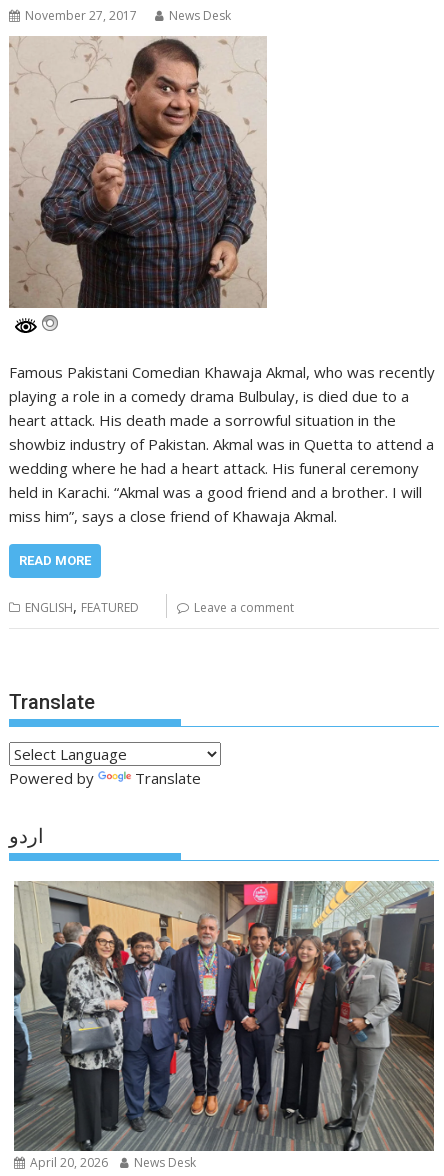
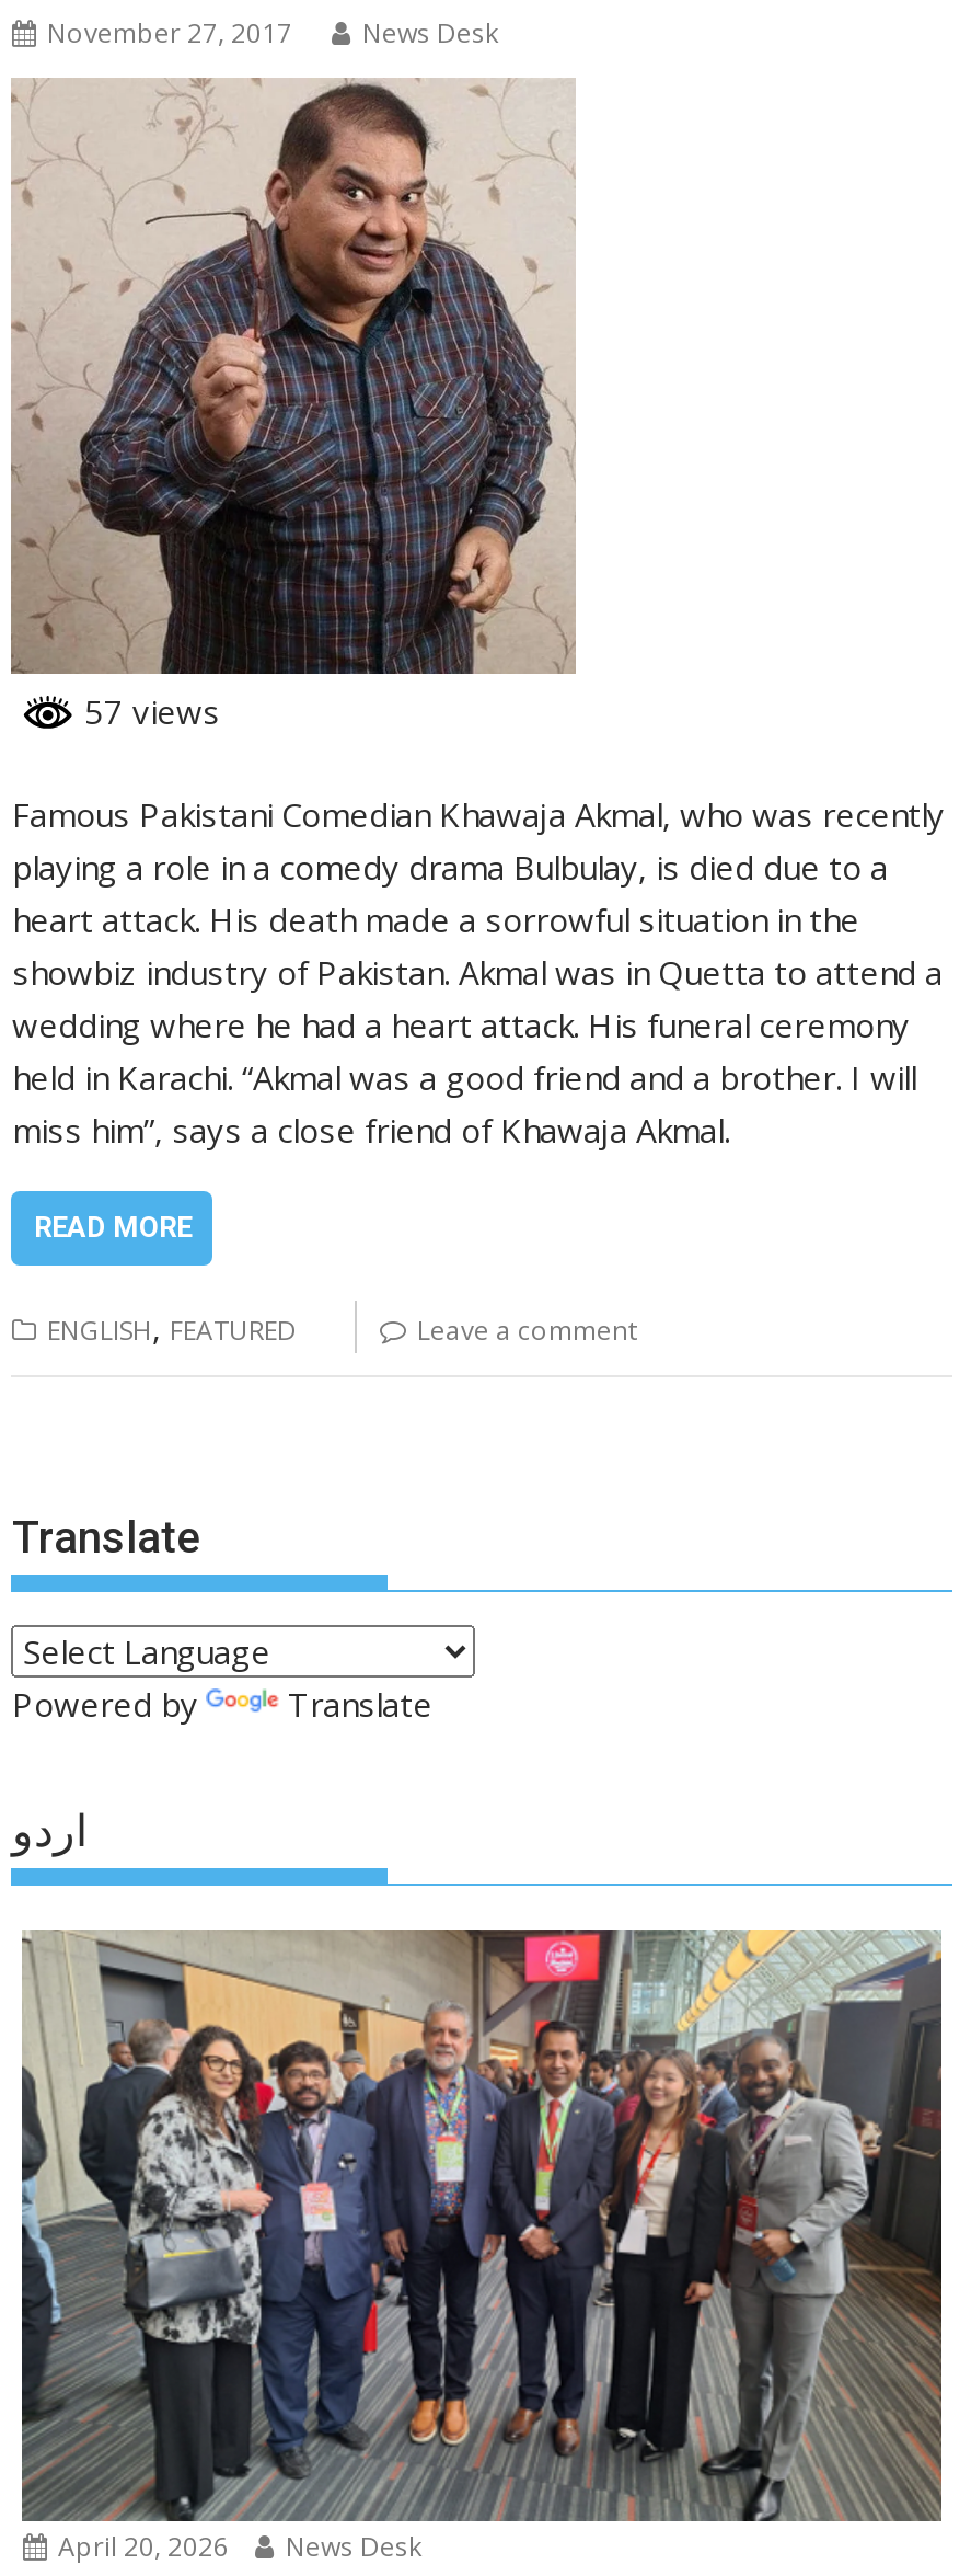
+ 57 views
